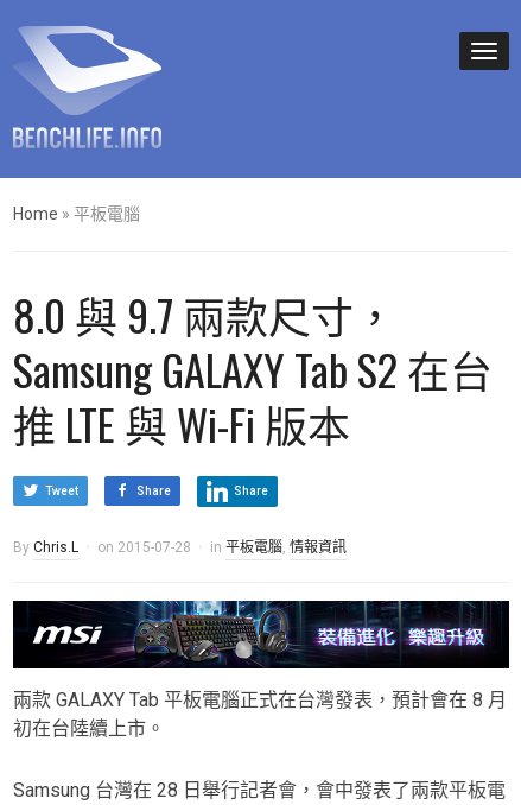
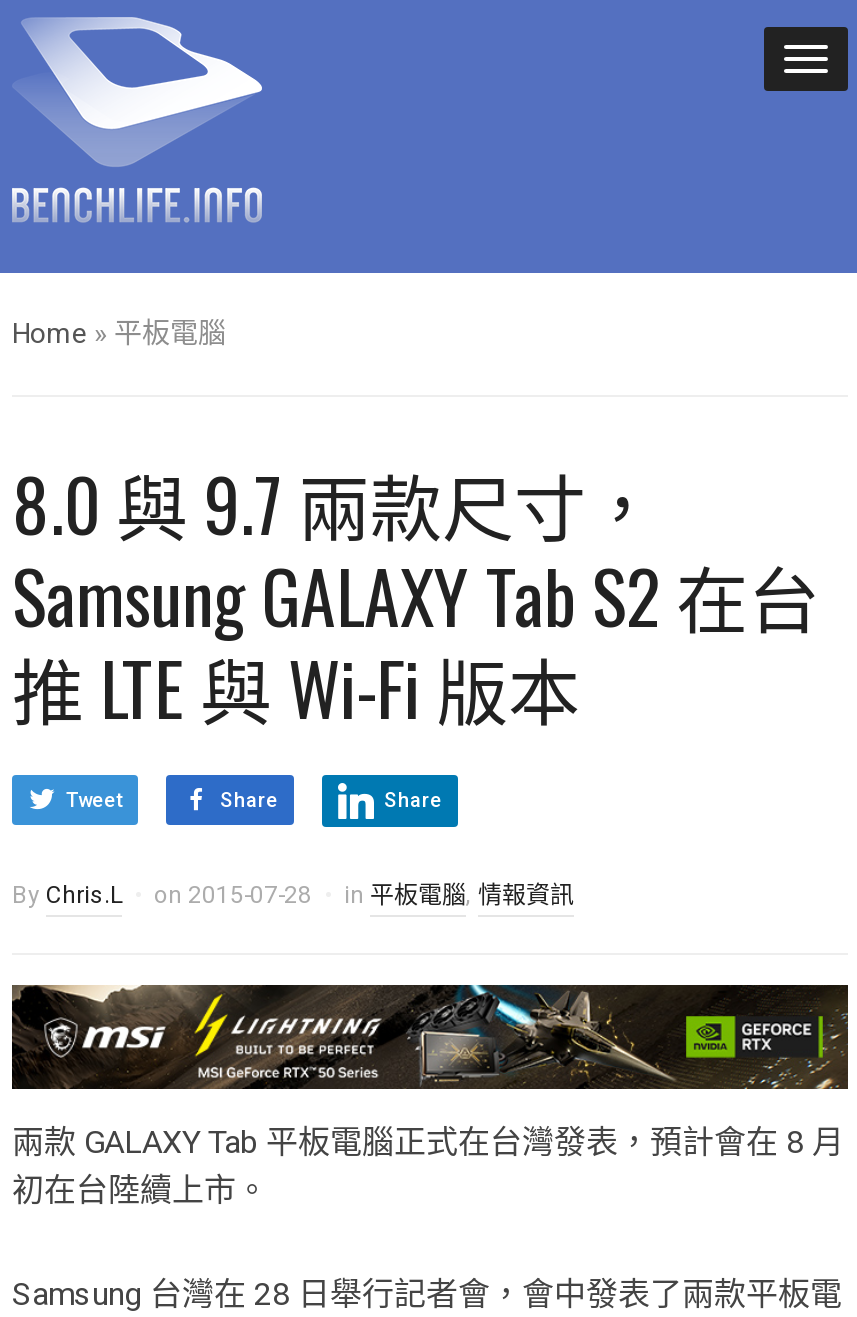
- [image]
+ [image]
